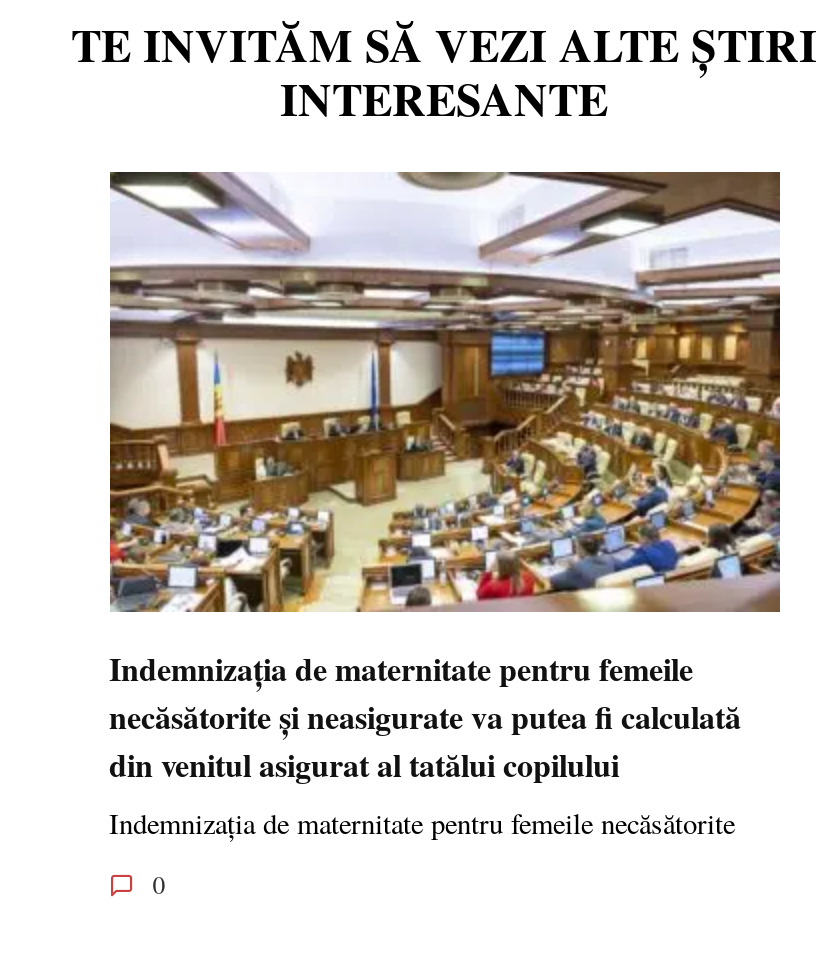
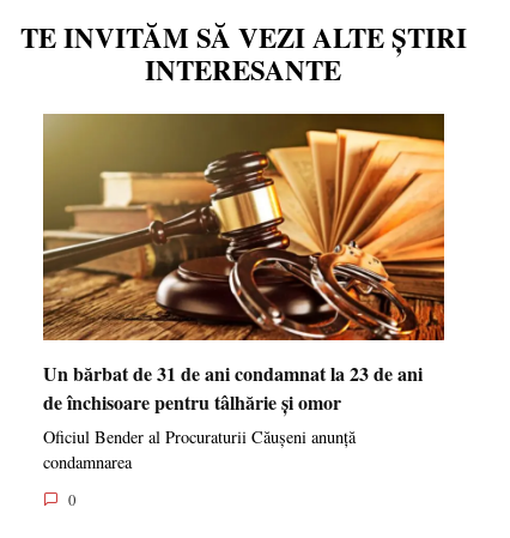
- [image]
- Indemnizația de maternitate pentru femeile
- necăsătorite și neasigurate va putea fi calculată
- din venitul asigurat al tatălui copilului
- Indemnizația de maternitate pentru femeile necăsătorite
+ [image]
+ Un bărbat de 31 de ani condamnat la 23 de ani
+ de închisoare pentru tâlhărie și omor
+ Oficiul Bender al Procuraturii Căușeni anunță
+ condamnarea
